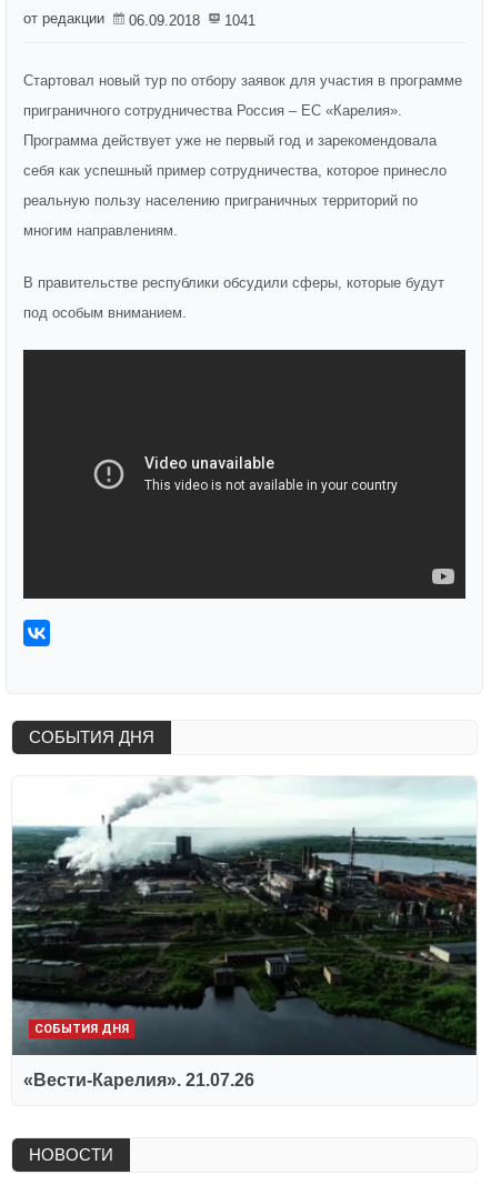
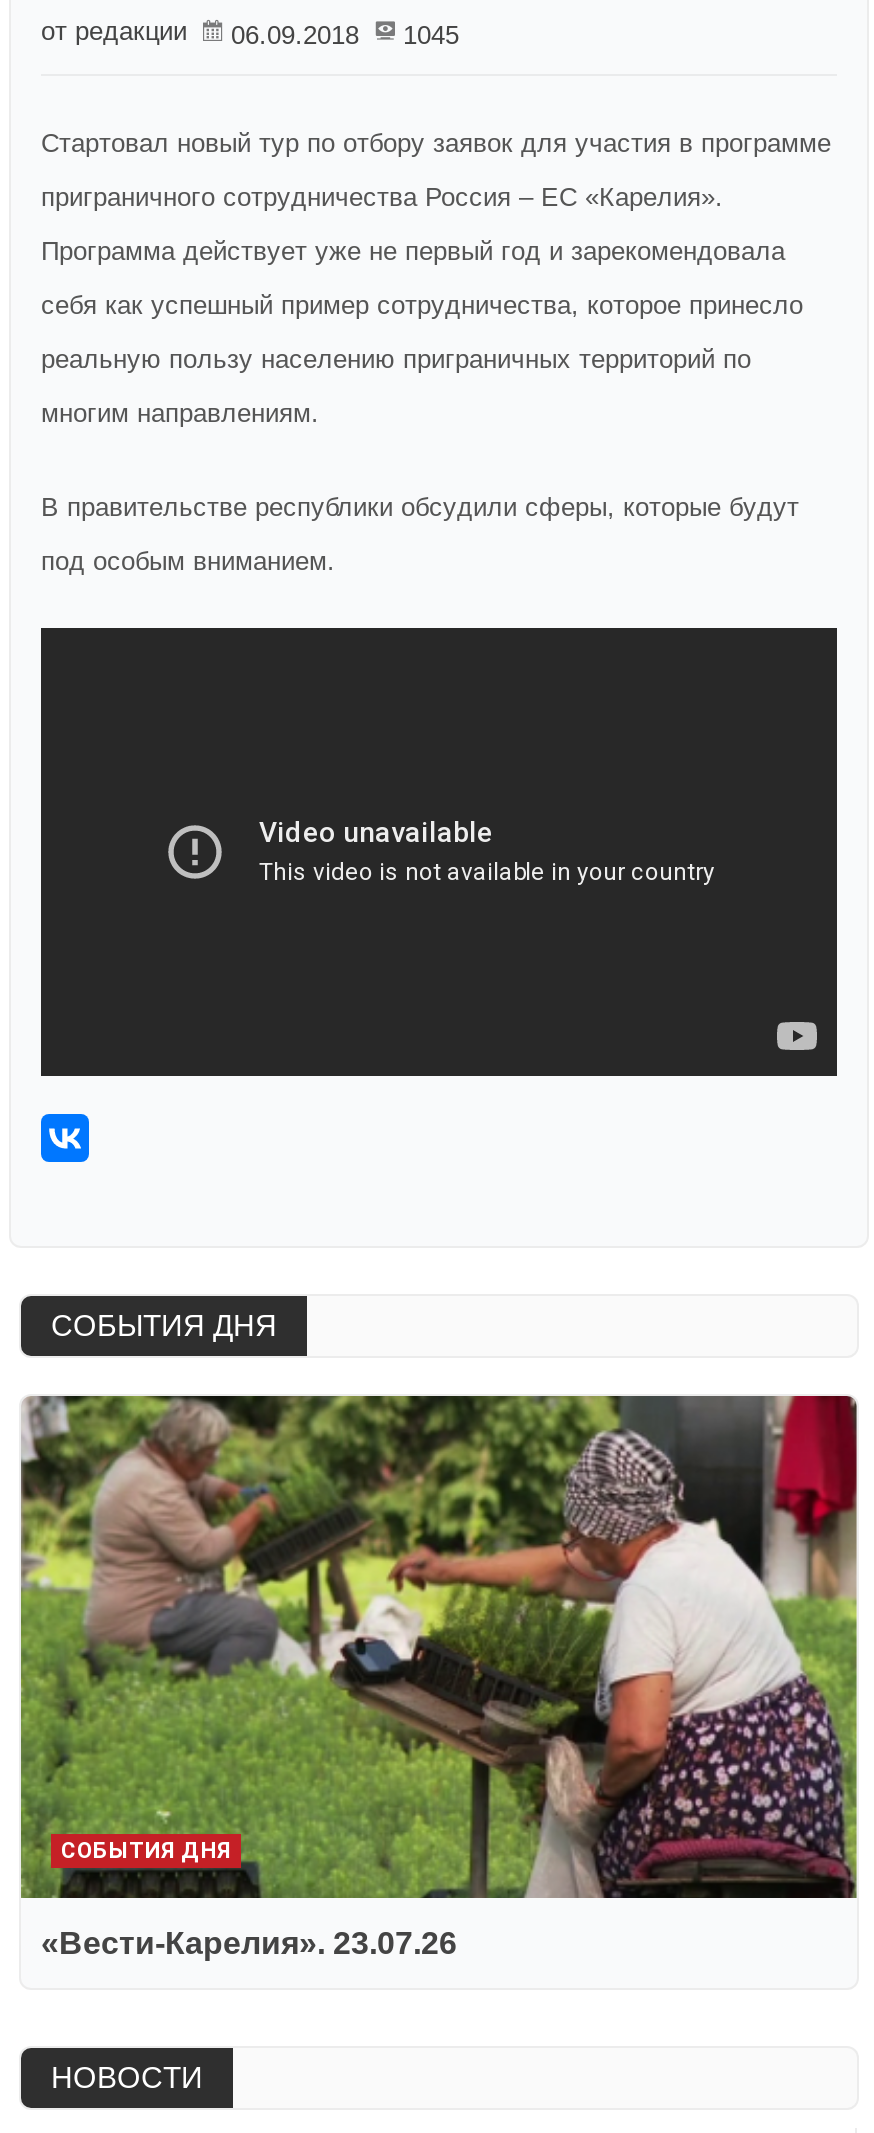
- от редакции 06.09.2018 1041
+ от редакции 06.09.2018 1045

- [image]
- «Вести-Карелия». 21.07.26
+ [image]
+ «Вести-Карелия». 23.07.26
